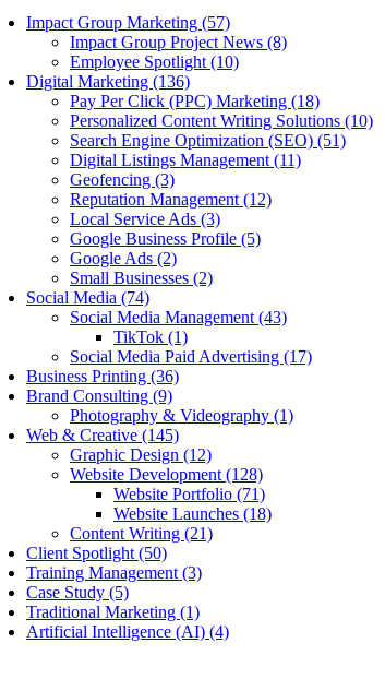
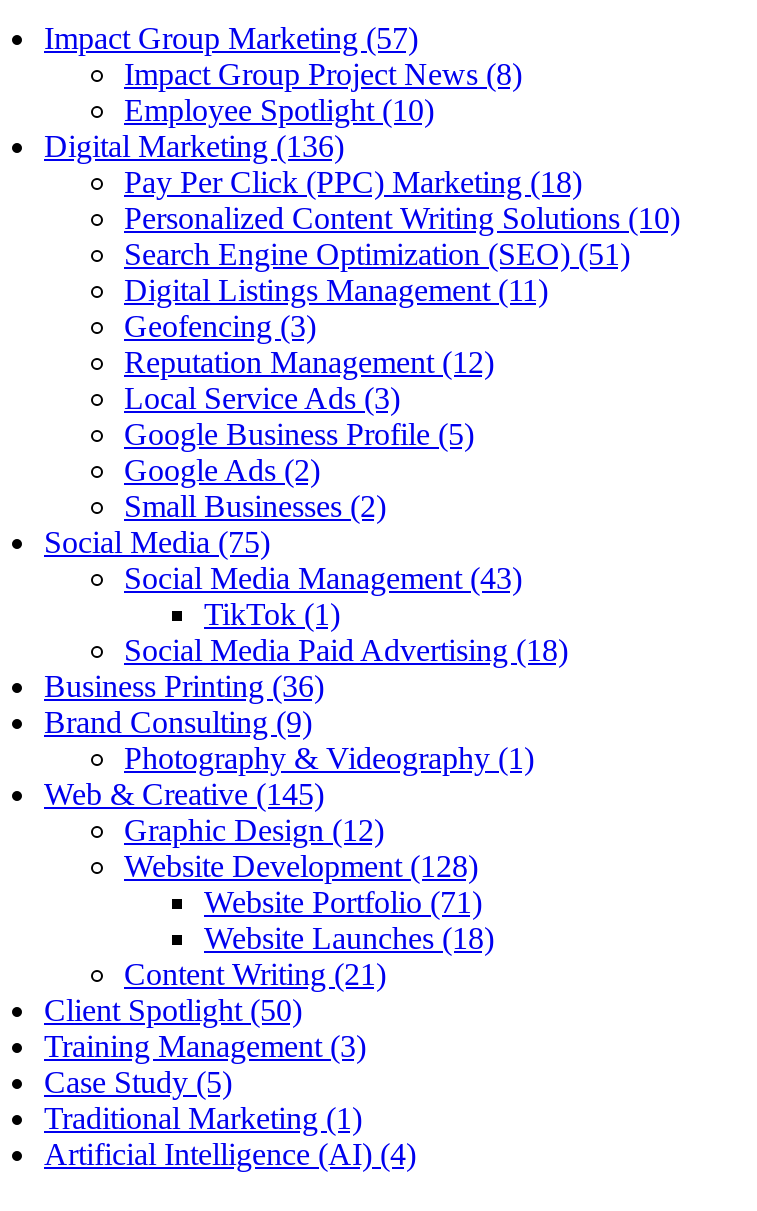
- Social Media (74)
+ Social Media (75)

- Social Media Paid Advertising (17)
+ Social Media Paid Advertising (18)
